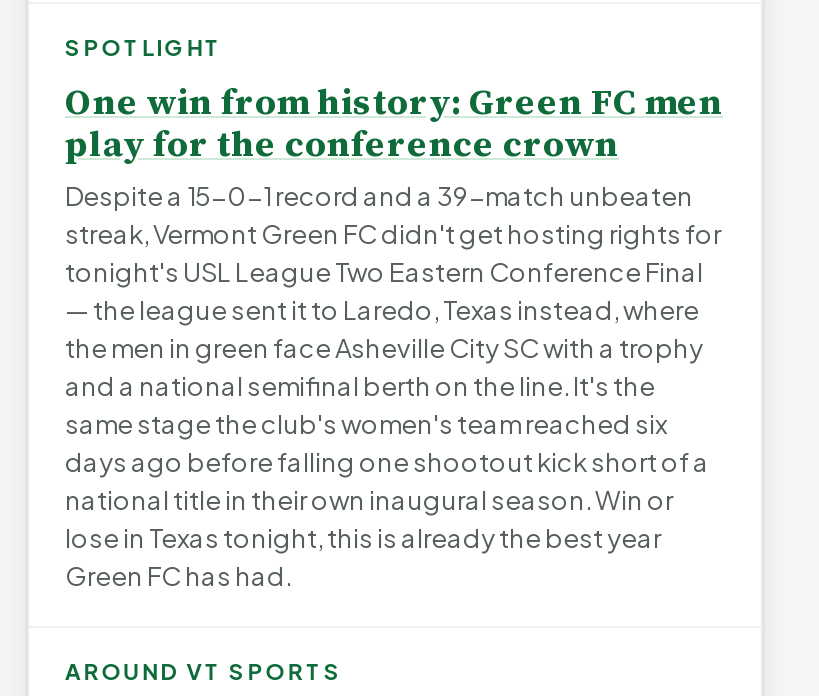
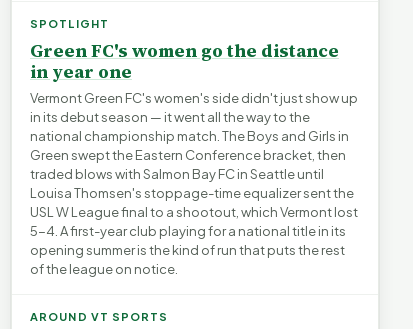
- One win from history: Green FC men
- play for the conference crown
- Despite a 15-0-1 record and a 39-match unbeaten
- streak, Vermont Green FC didn't get hosting rights for
- tonight's USL League Two Eastern Conference Final
- — the league sent it to Laredo, Texas instead, where
- the men in green face Asheville City SC with a trophy
- and a national semifinal berth on the line. It's the
- same stage the club's women's team reached six
- days ago before falling one shootout kick short of a
- national title in their own inaugural season. Win or
- lose in Texas tonight, this is already the best year
- Green FC has had.
+ Green FC's women go the distance
+ in year one
+ Vermont Green FC's women's side didn't just show up
+ in its debut season — it went all the way to the
+ national championship match. The Boys and Girls in
+ Green swept the Eastern Conference bracket, then
+ traded blows with Salmon Bay FC in Seattle until
+ Louisa Thomsen's stoppage-time equalizer sent the
+ USL W League final to a shootout, which Vermont lost
+ 5-4. A first-year club playing for a national title in its
+ opening summer is the kind of run that puts the rest
+ of the league on notice.
